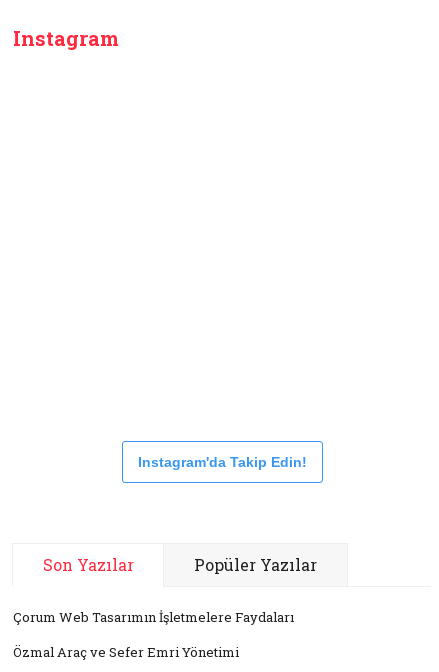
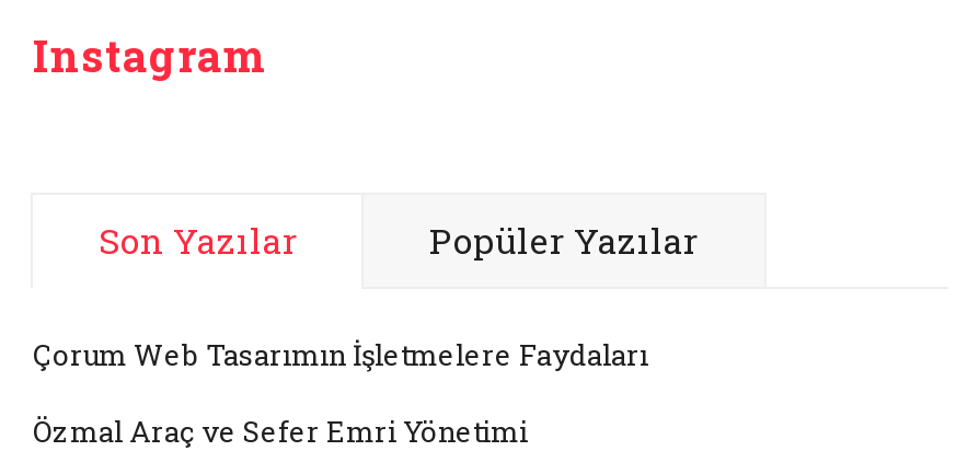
- Instagram'da Takip Edin!
